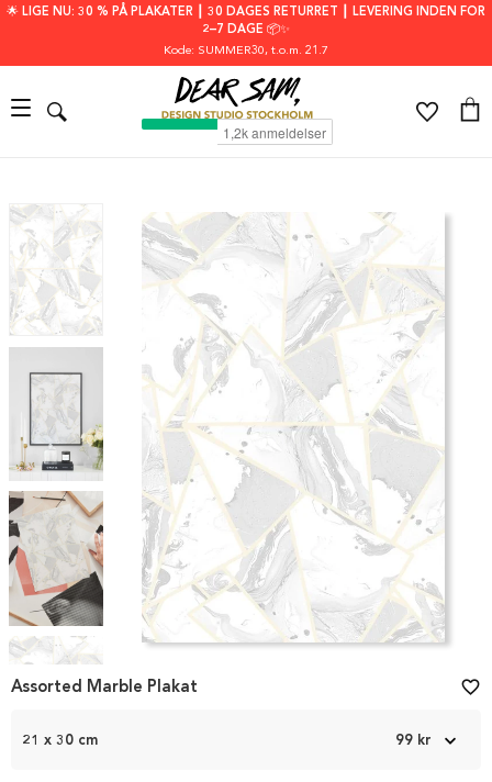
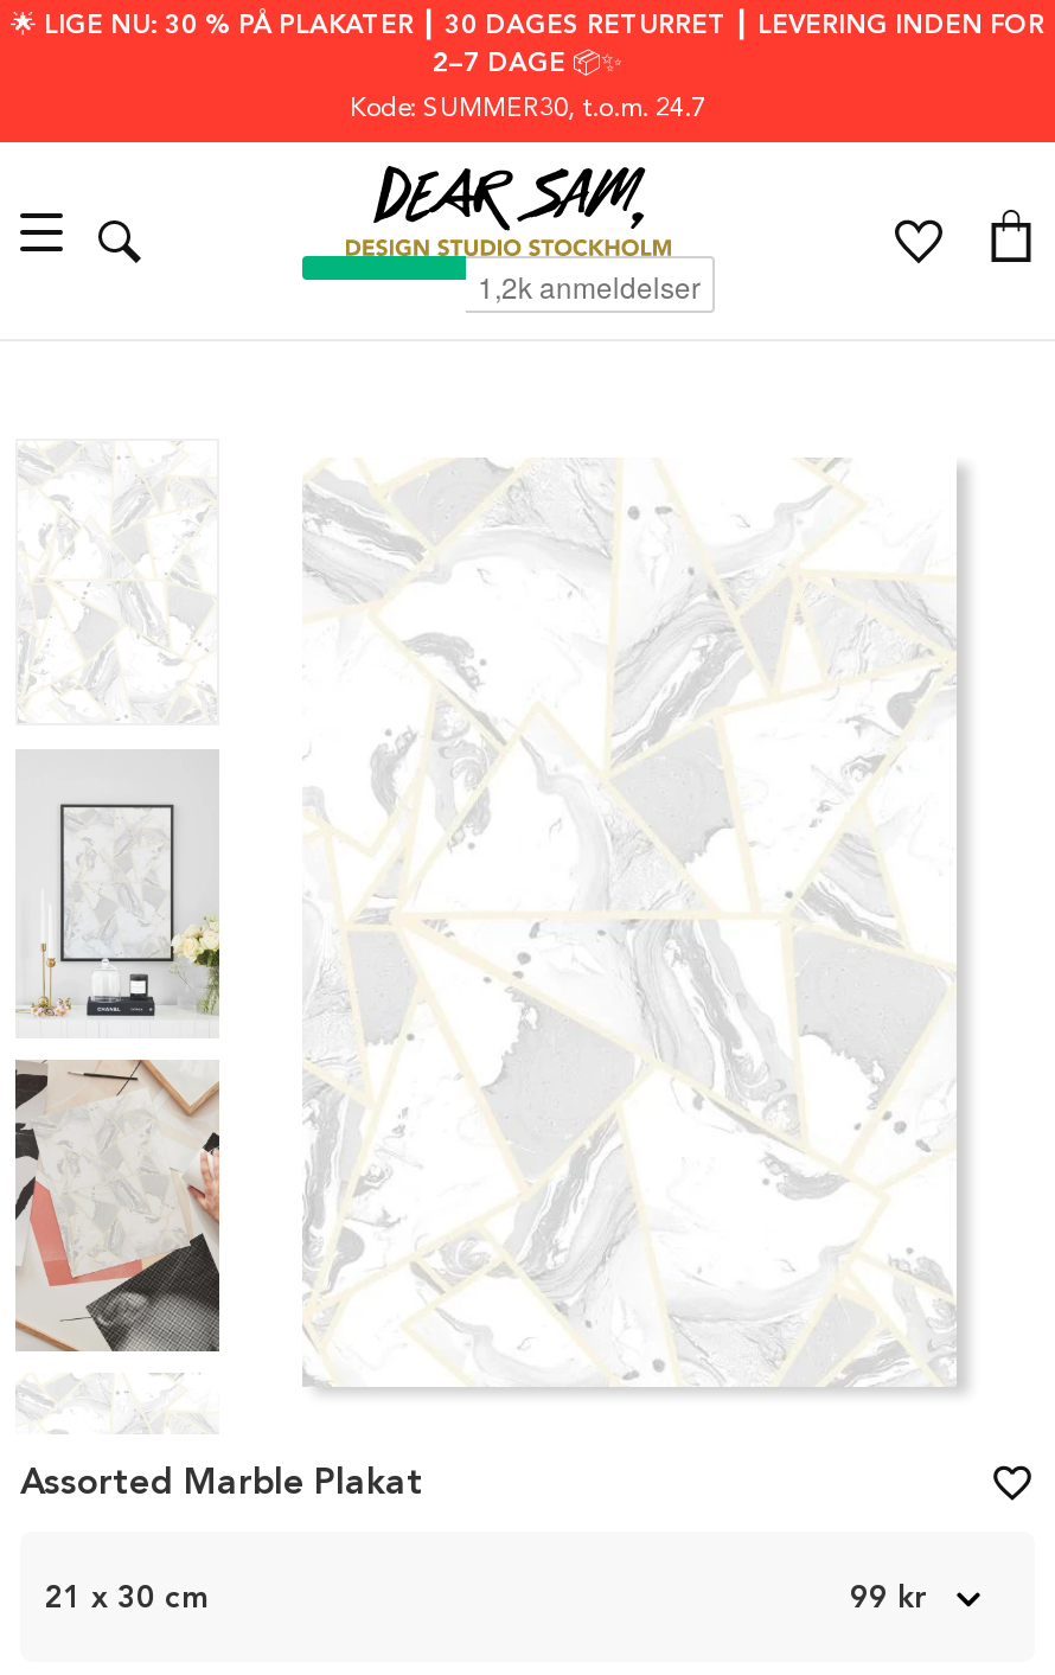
- Kode: SUMMER30, t.o.m. 21.7
+ Kode: SUMMER30, t.o.m. 24.7
